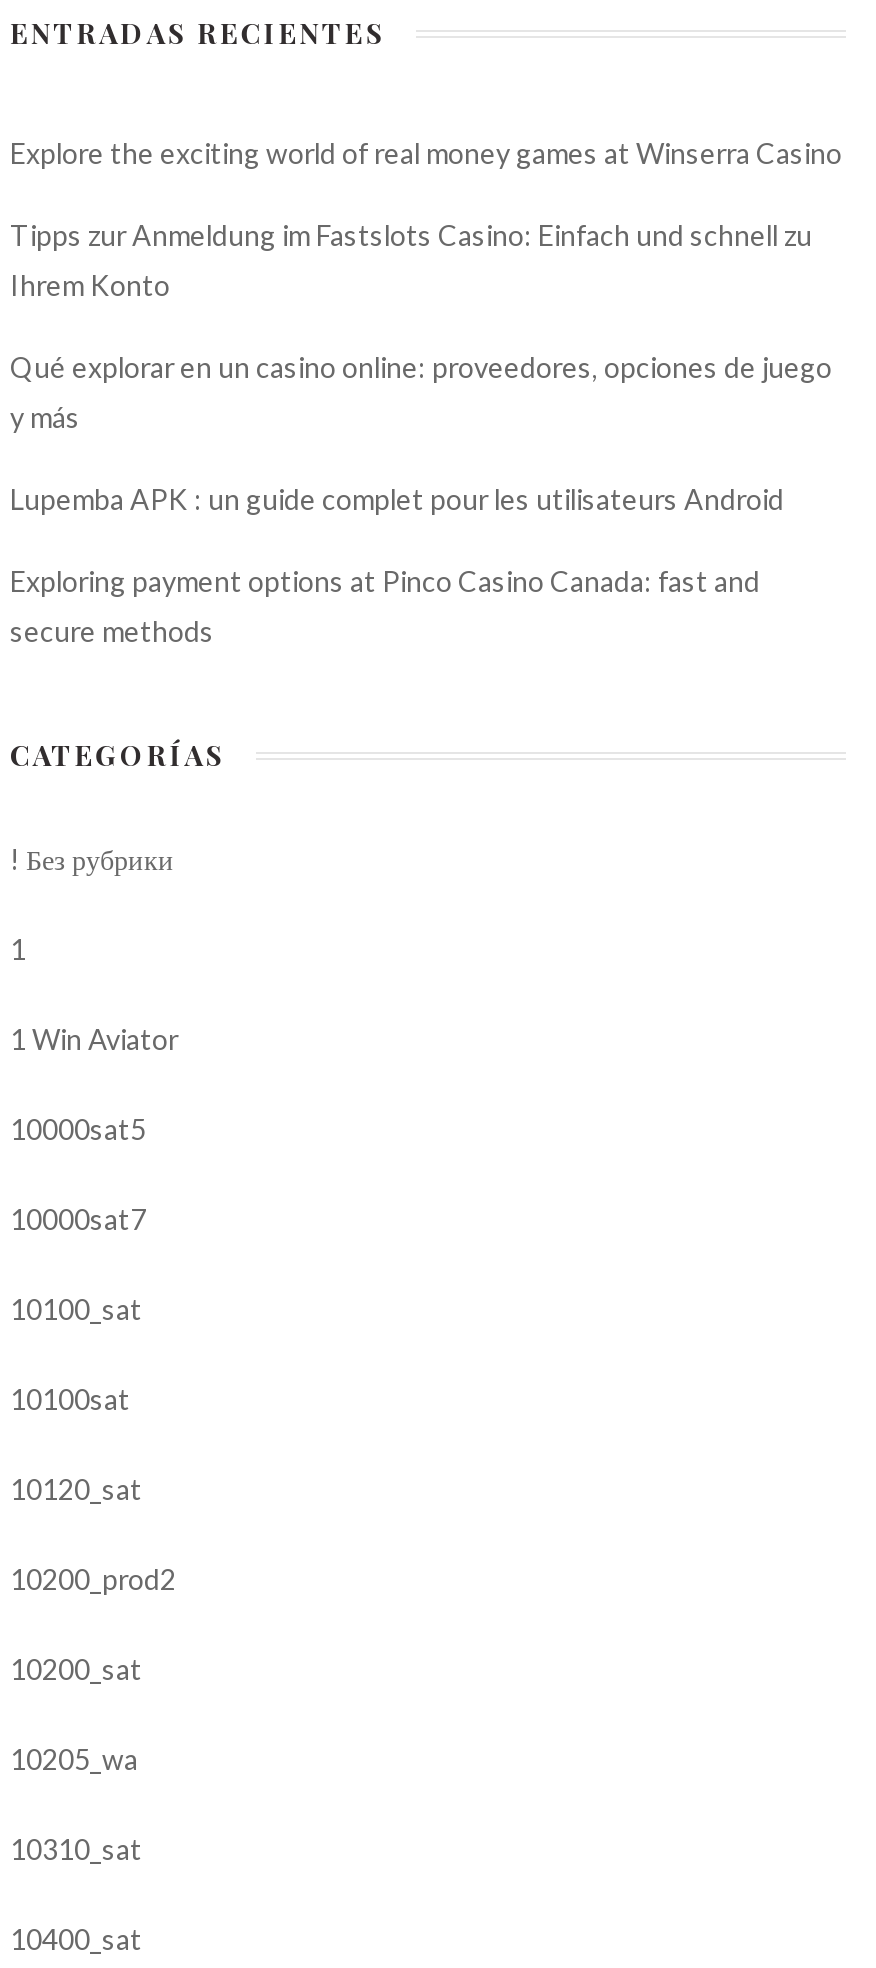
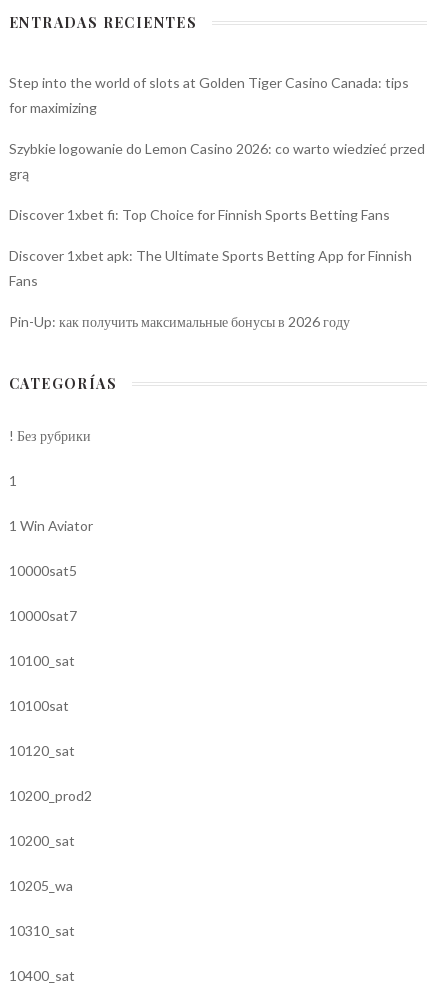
- Explore the exciting world of real money games at Winserra Casino
+ Step into the world of slots at Golden Tiger Casino Canada: tips

- Tipps zur Anmeldung im Fastslots Casino: Einfach und schnell zu
+ for maximizing

- Ihrem Konto
+ Szybkie logowanie do Lemon Casino 2026: co warto wiedzieć przed

- Qué explorar en un casino online: proveedores, opciones de juego
+ grą

- y más
+ Discover 1xbet fi: Top Choice for Finnish Sports Betting Fans

- Lupemba APK : un guide complet pour les utilisateurs Android
+ Discover 1xbet apk: The Ultimate Sports Betting App for Finnish

- Exploring payment options at Pinco Casino Canada: fast and
+ Fans

- secure methods
+ Pin-Up: как получить максимальные бонусы в 2026 году
